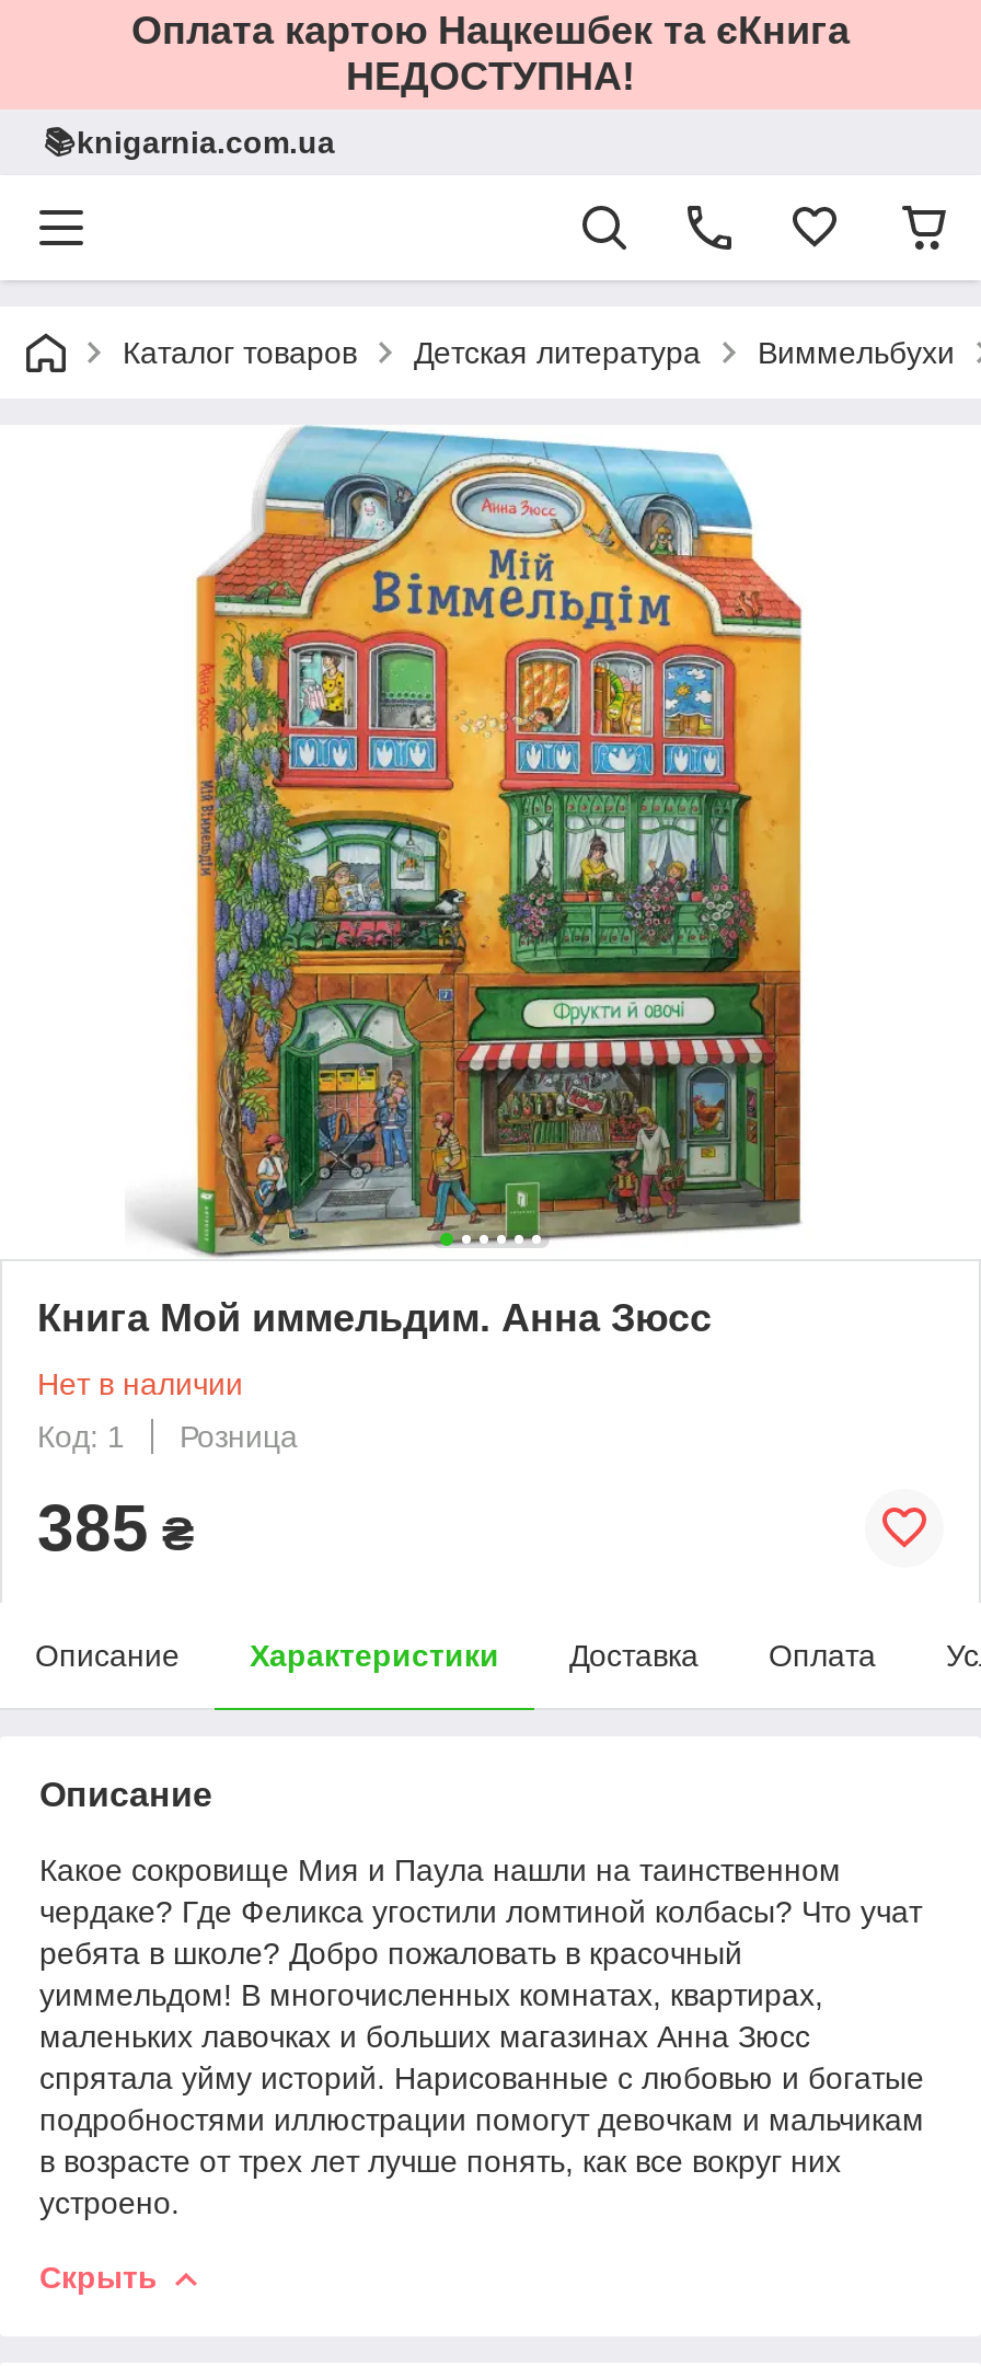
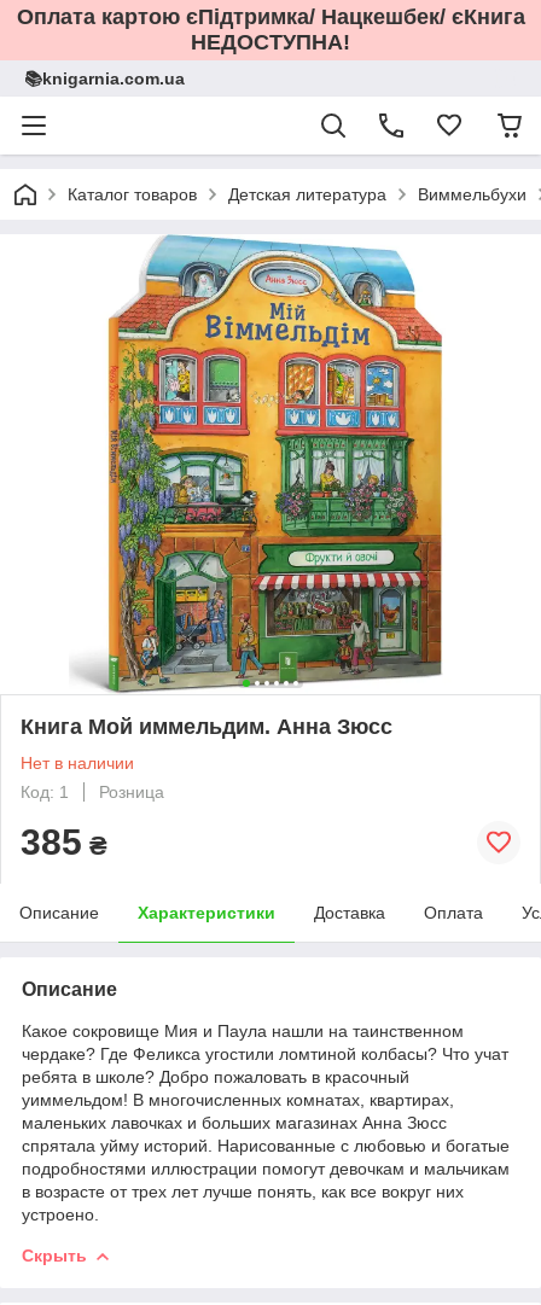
- Оплата картою Нацкешбек та єКнига
+ Оплата картою єПідтримка/ Нацкешбек/ єКнига
